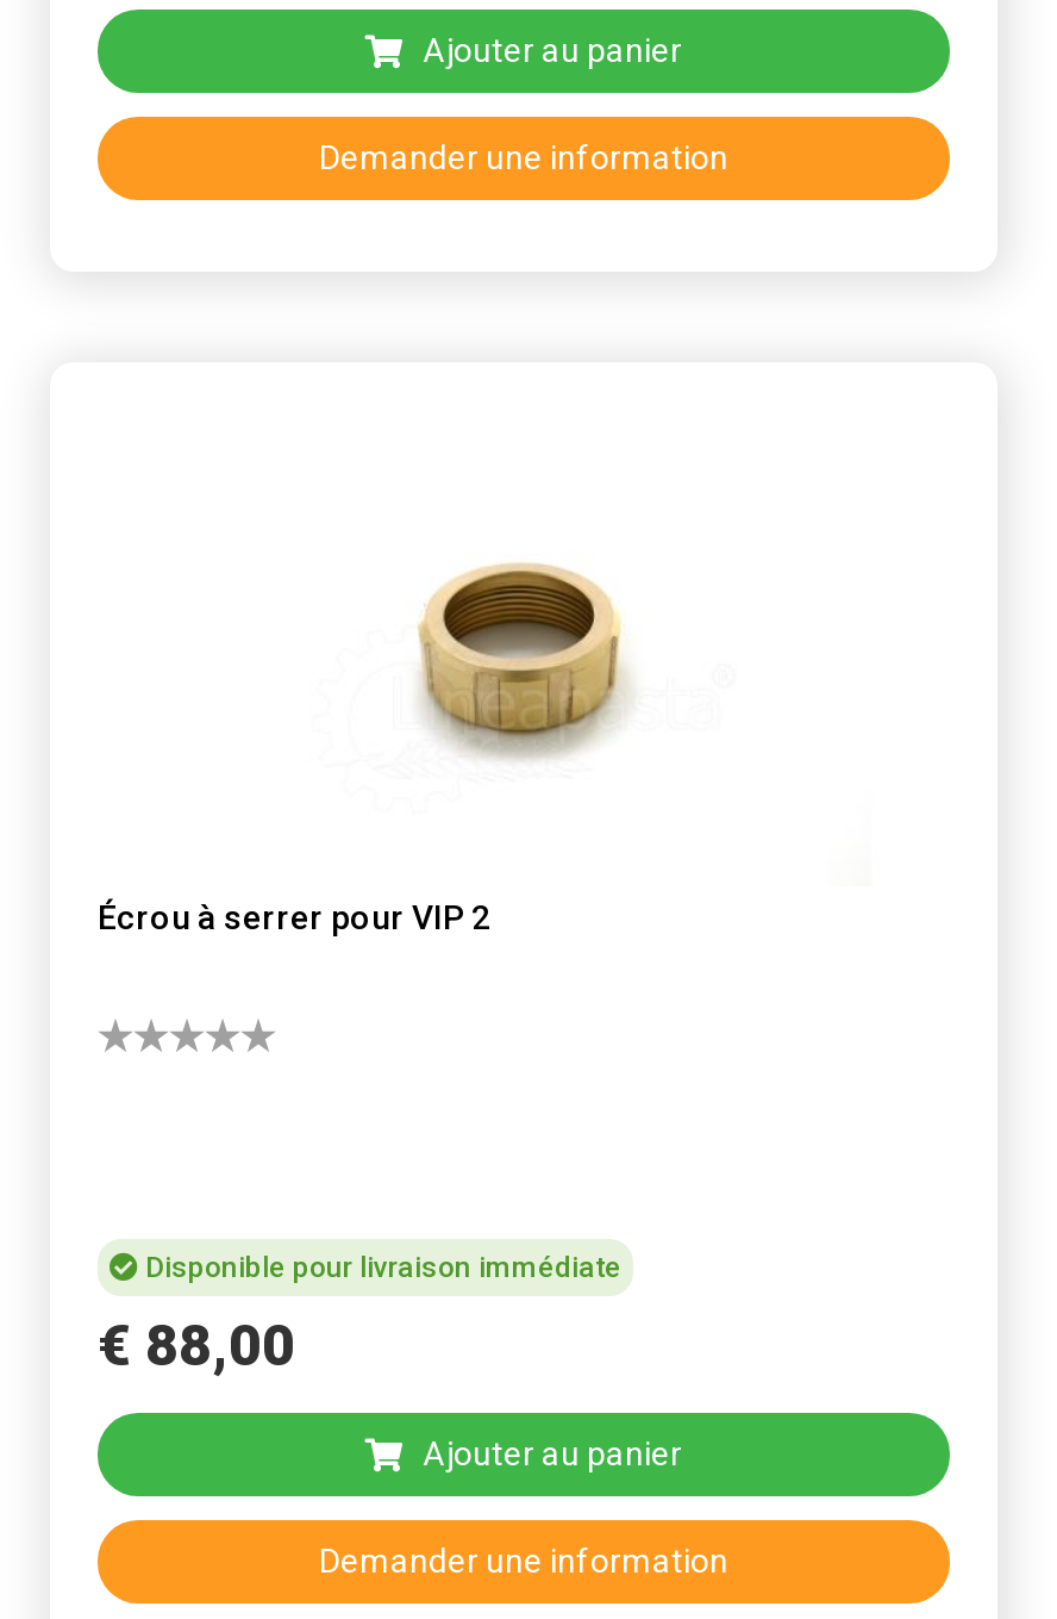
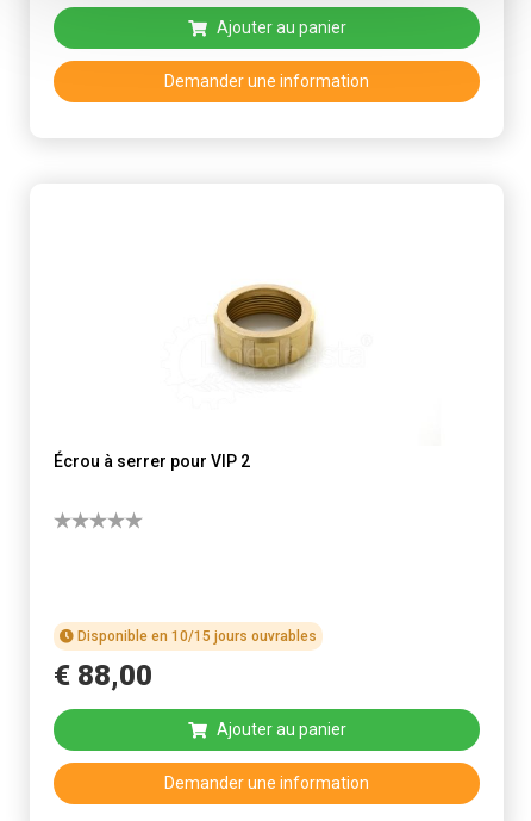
- Disponible pour livraison immédiate
+ Disponible en 10/15 jours ouvrables
